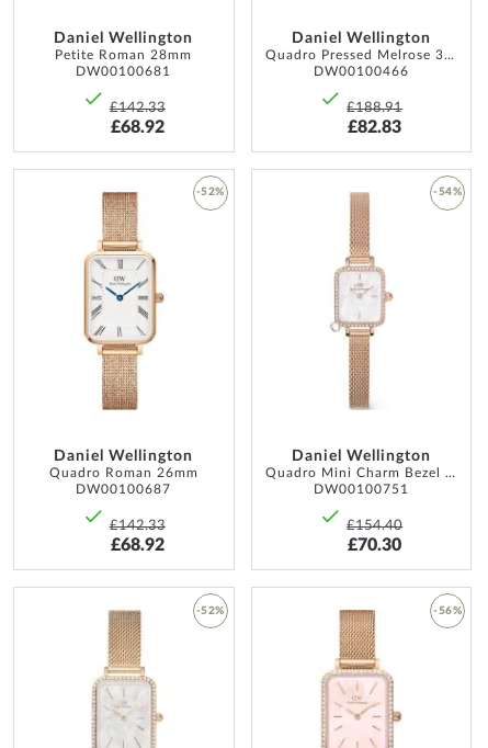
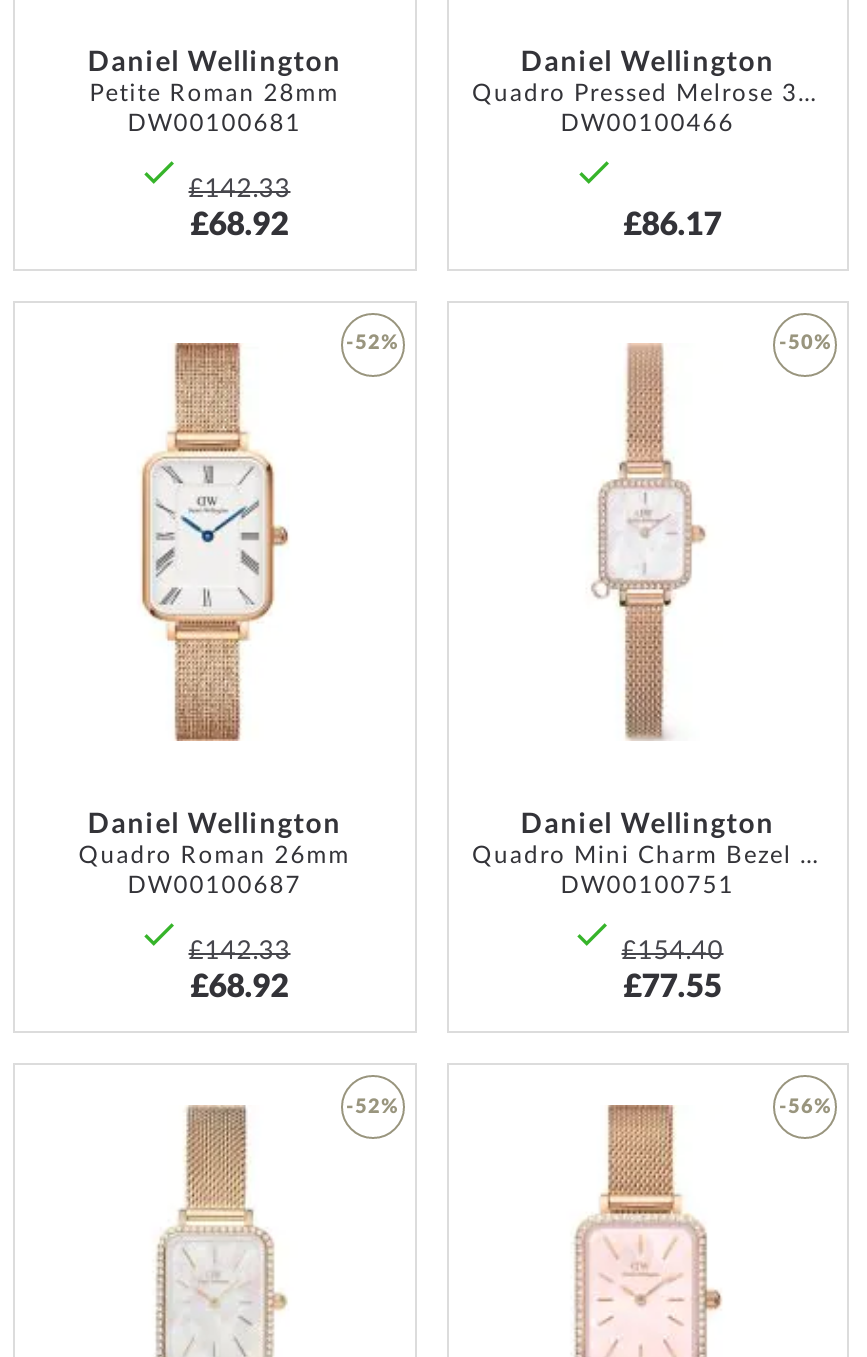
- £188.91
- £82.83
+ £86.17

- -54%
+ -50%

- £70.30
+ £77.55
